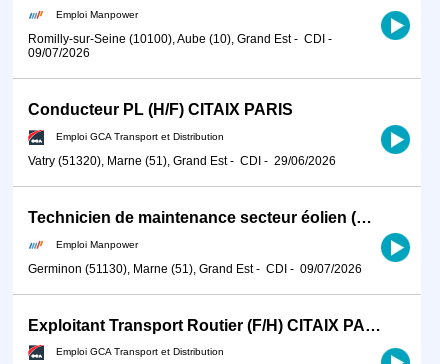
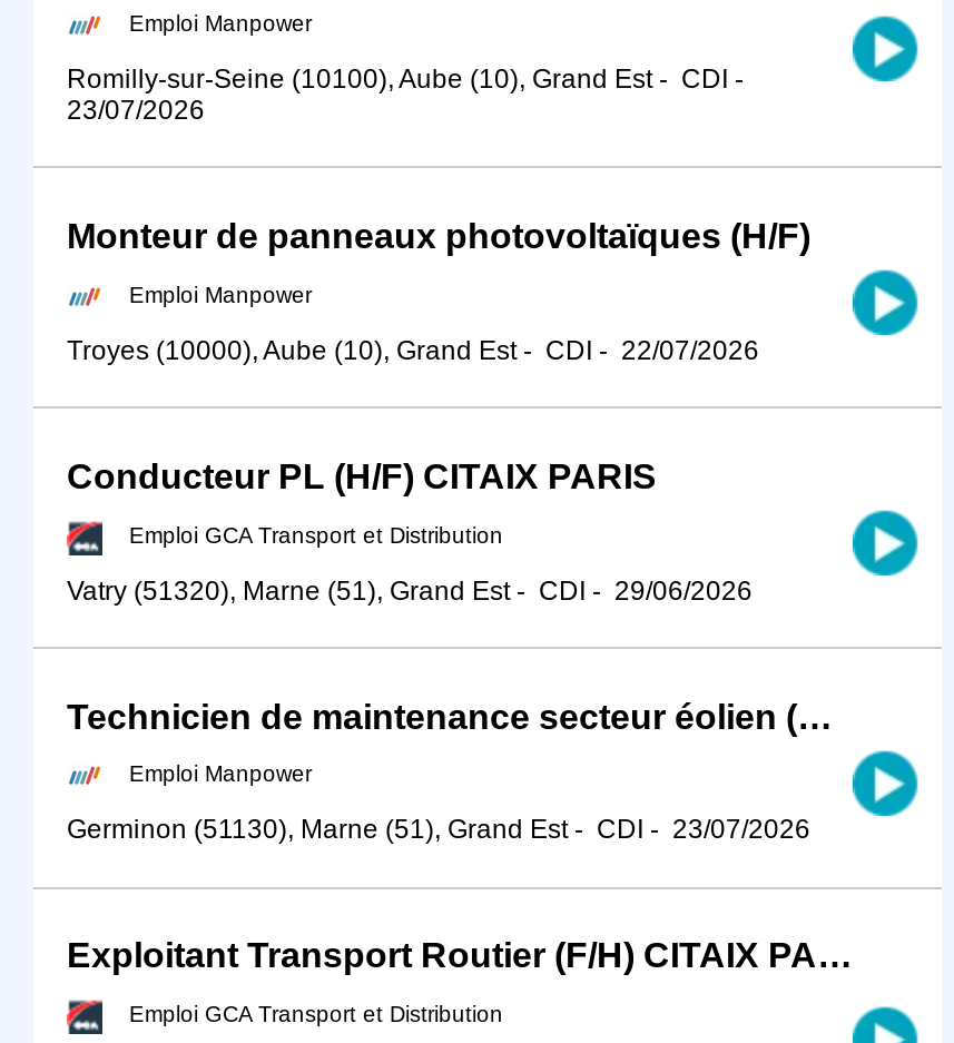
- 09/07/2026
+ 23/07/2026
+ Monteur de panneaux photovoltaïques (H/F)
+ Emploi Manpower
+ Troyes (10000), Aube (10), Grand Est - CDI - 22/07/2026

- Germinon (51130), Marne (51), Grand Est - CDI - 09/07/2026
+ Germinon (51130), Marne (51), Grand Est - CDI - 23/07/2026
